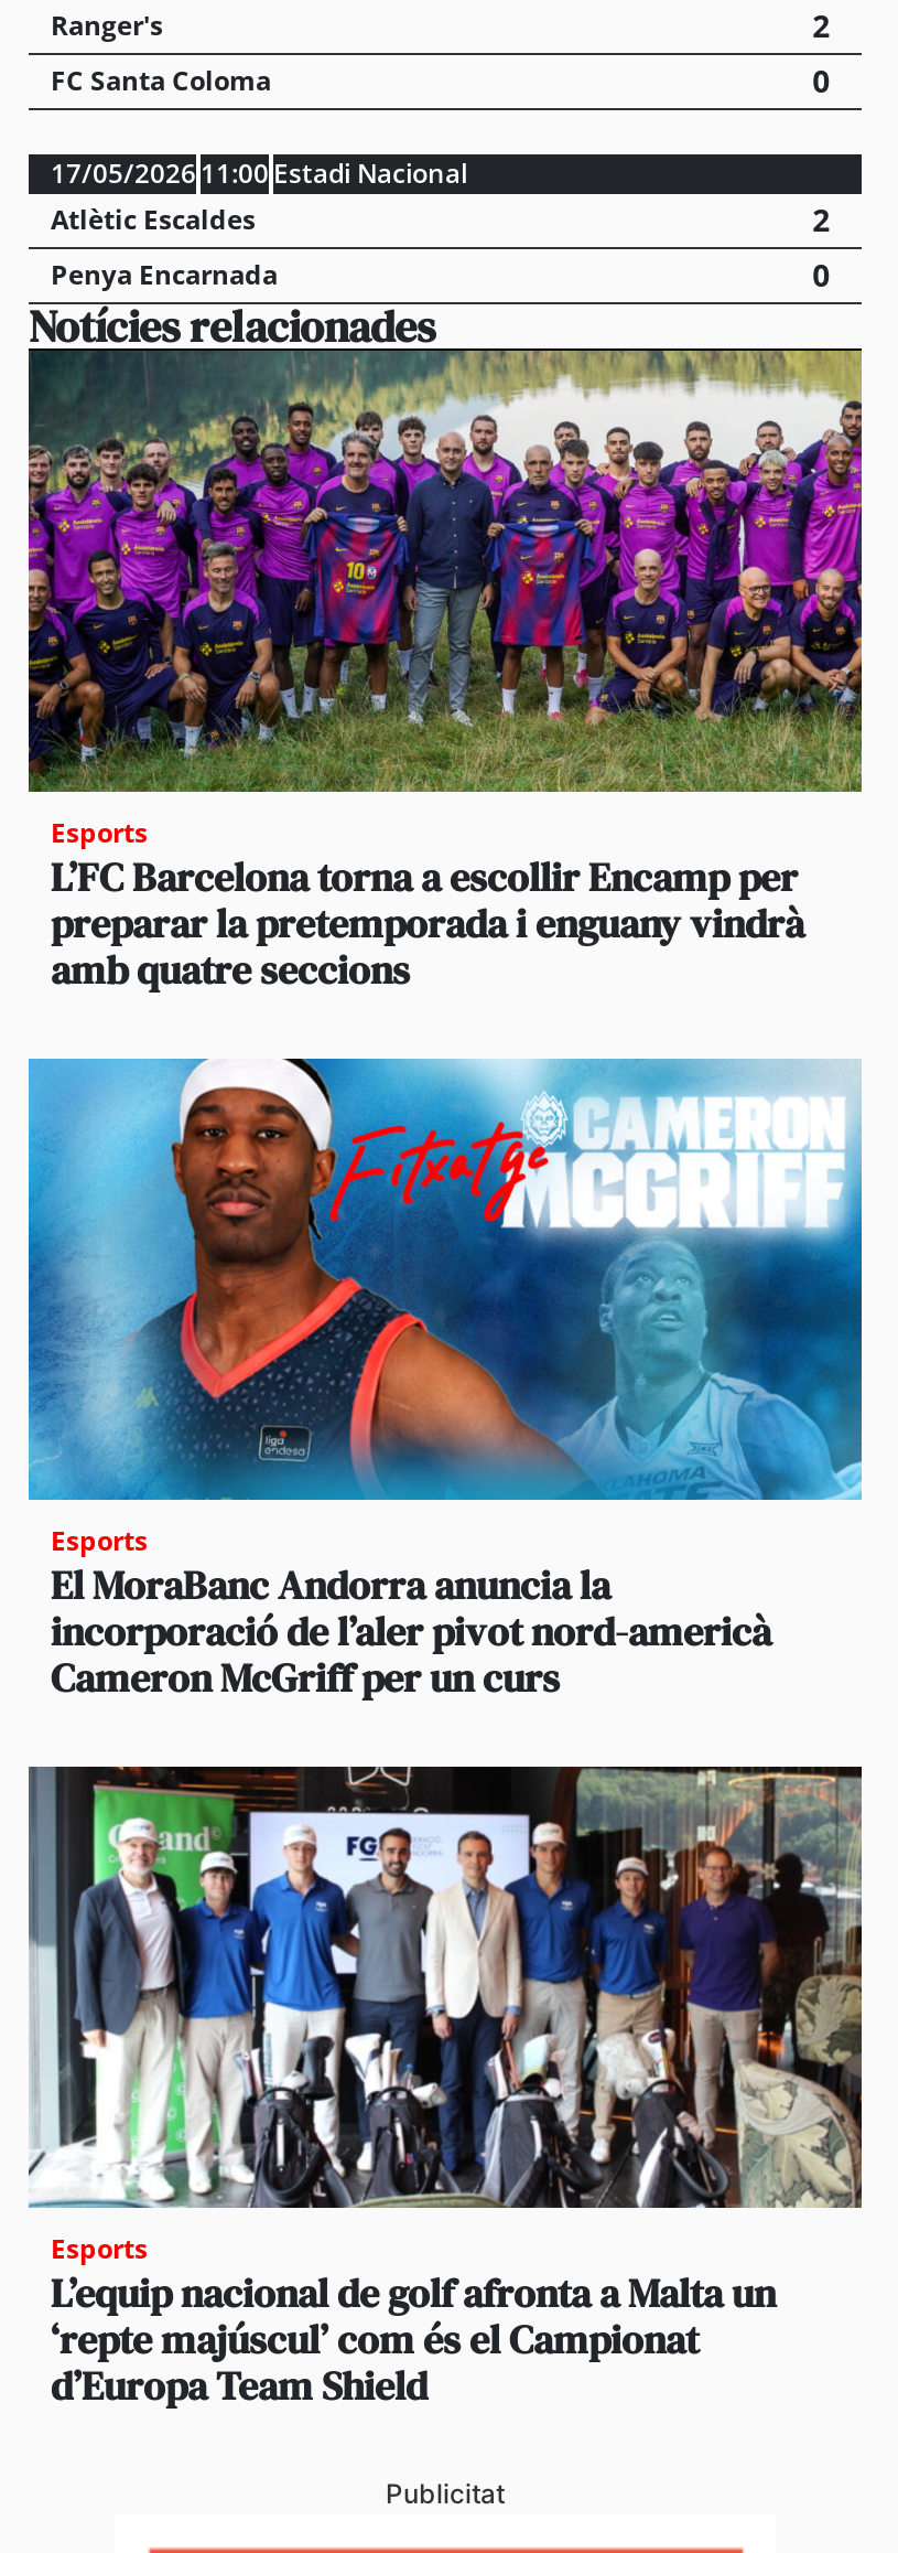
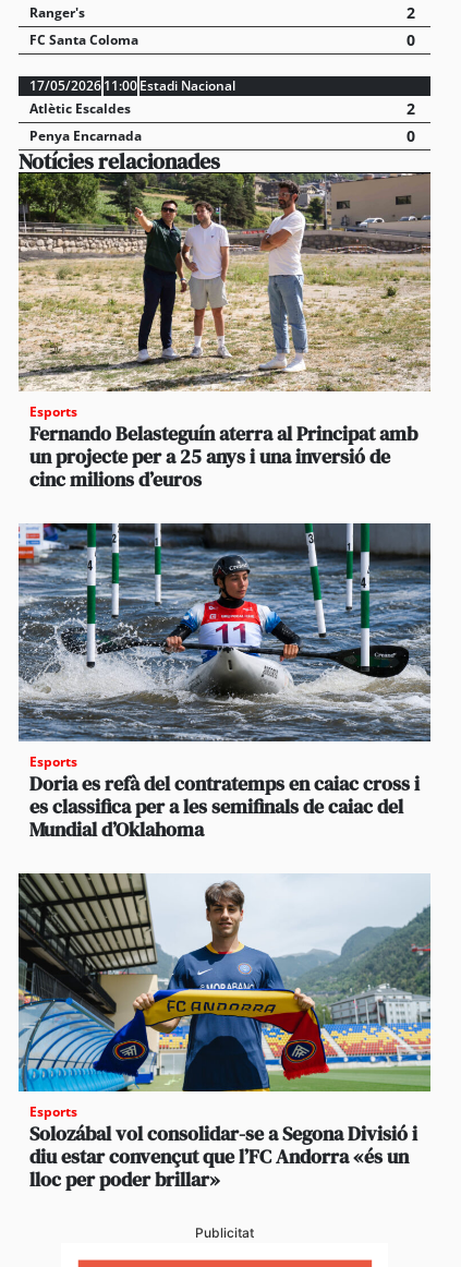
- [image]
- L’FC Barcelona torna a escollir Encamp per
- preparar la pretemporada i enguany vindrà
- amb quatre seccions
+ [image]
+ Fernando Belasteguín aterra al Principat amb
+ un projecte per a 25 anys i una inversió de
+ cinc milions d’euros

- [image]
- El MoraBanc Andorra anuncia la
- incorporació de l’aler pivot nord-americà
- Cameron McGriff per un curs
+ [image]
+ Doria es refà del contratemps en caiac cross i
+ es classifica per a les semifinals de caiac del
+ Mundial d’Oklahoma

- [image]
- L’equip nacional de golf afronta a Malta un
- ‘repte majúscul’ com és el Campionat
- d’Europa Team Shield
+ [image]
+ Solozábal vol consolidar-se a Segona Divisió i
+ diu estar convençut que l’FC Andorra «és un
+ lloc per poder brillar»
